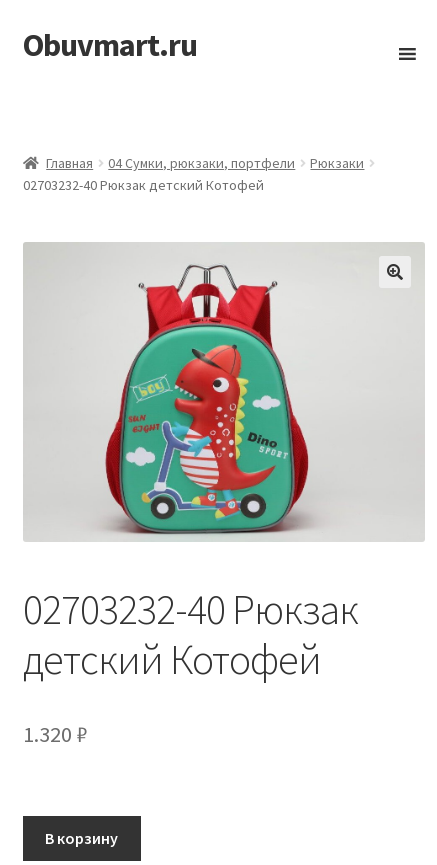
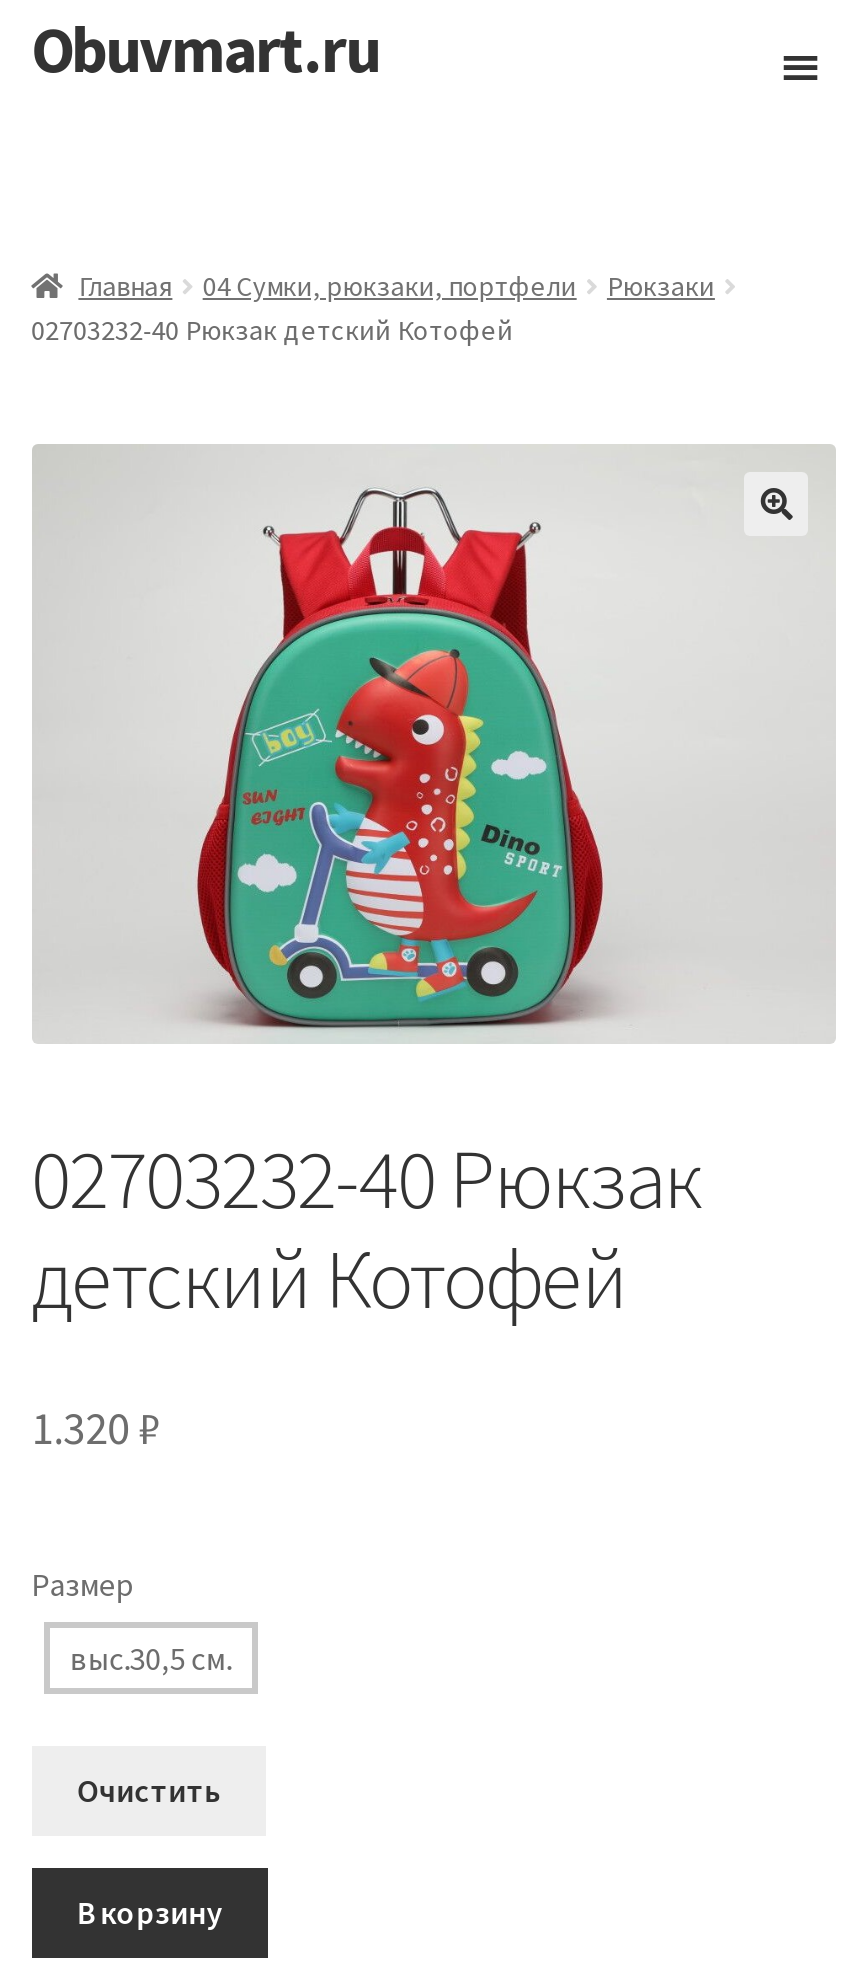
+ Размер
+ выс.30,5 см.
+ Очистить
